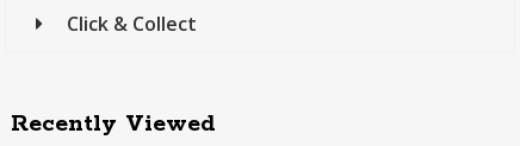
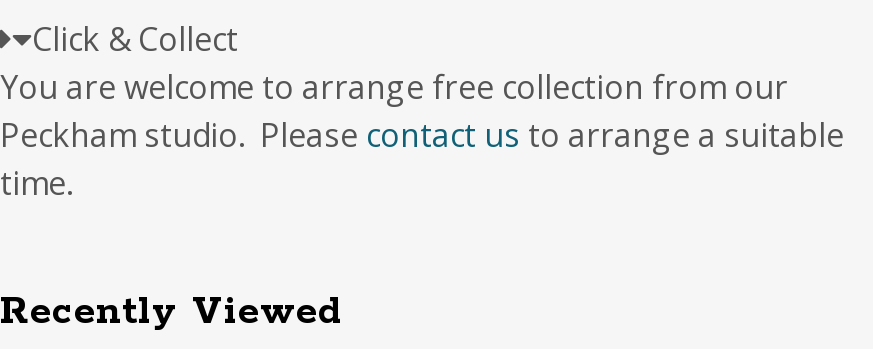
+ You are welcome to arrange free collection from our
+ Peckham studio. Please contact us to arrange a suitable
+ time.
